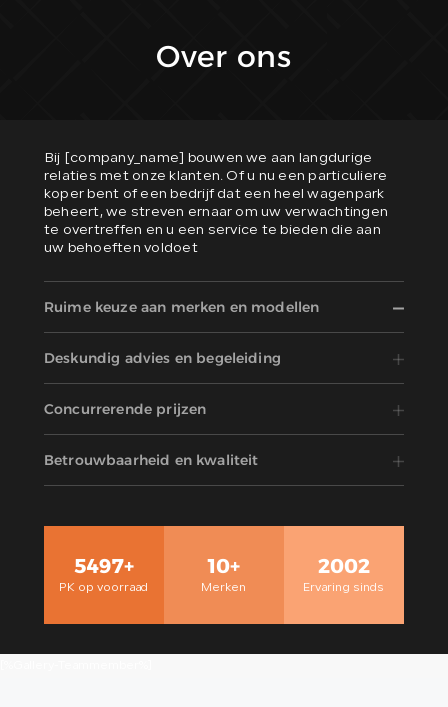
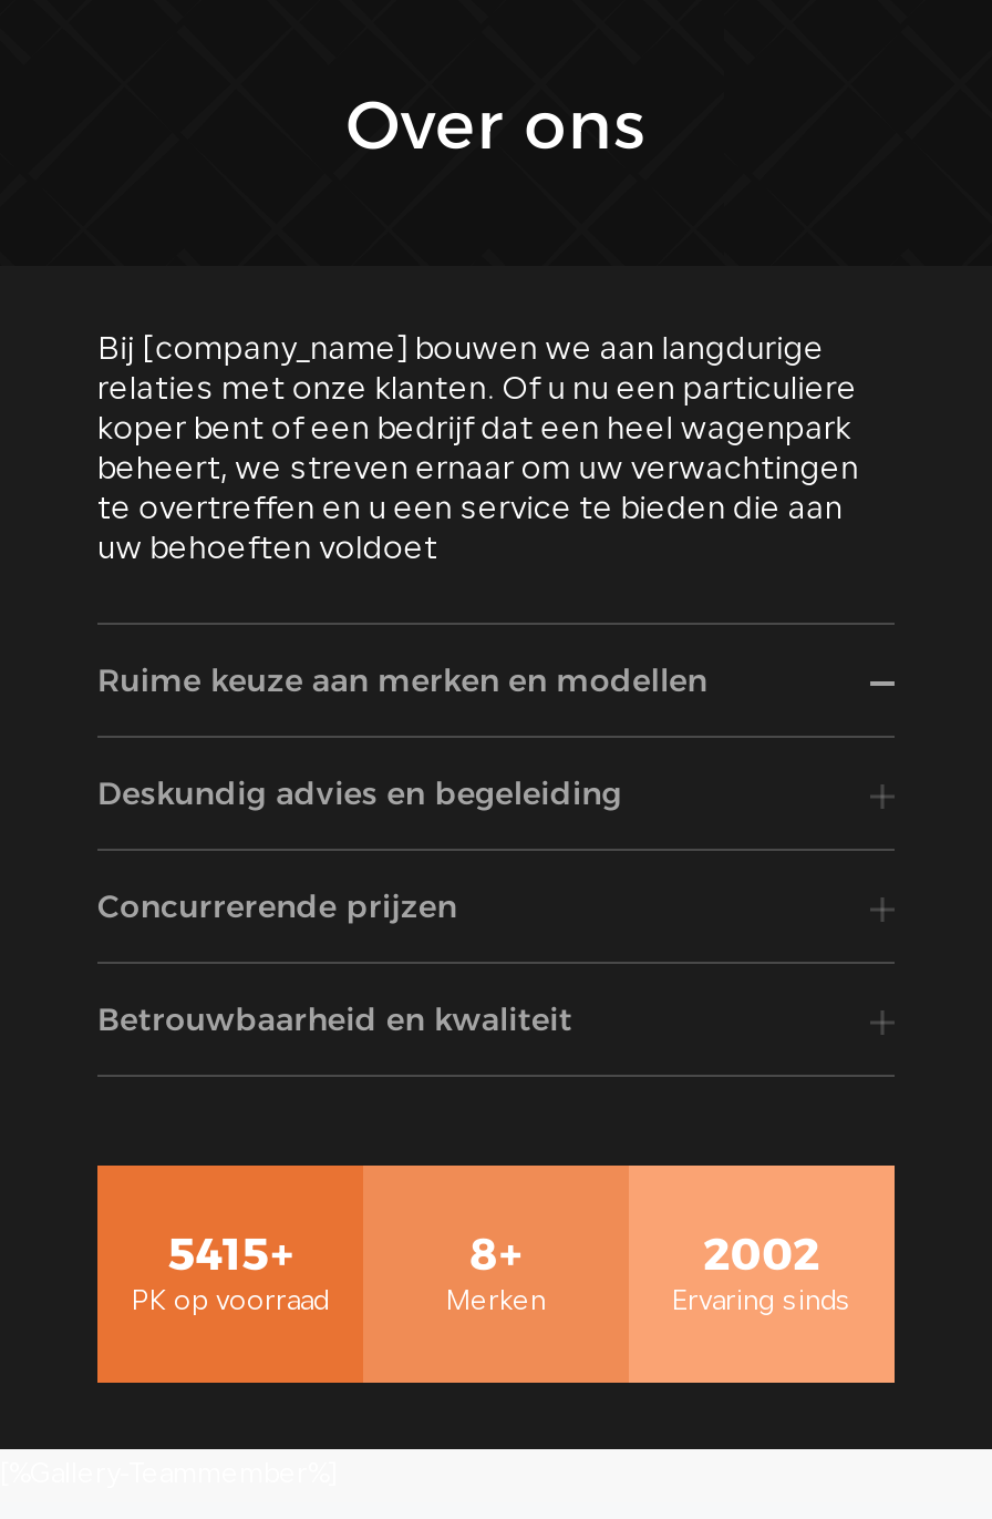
- 5497+
+ 5415+

- 10+
+ 8+
